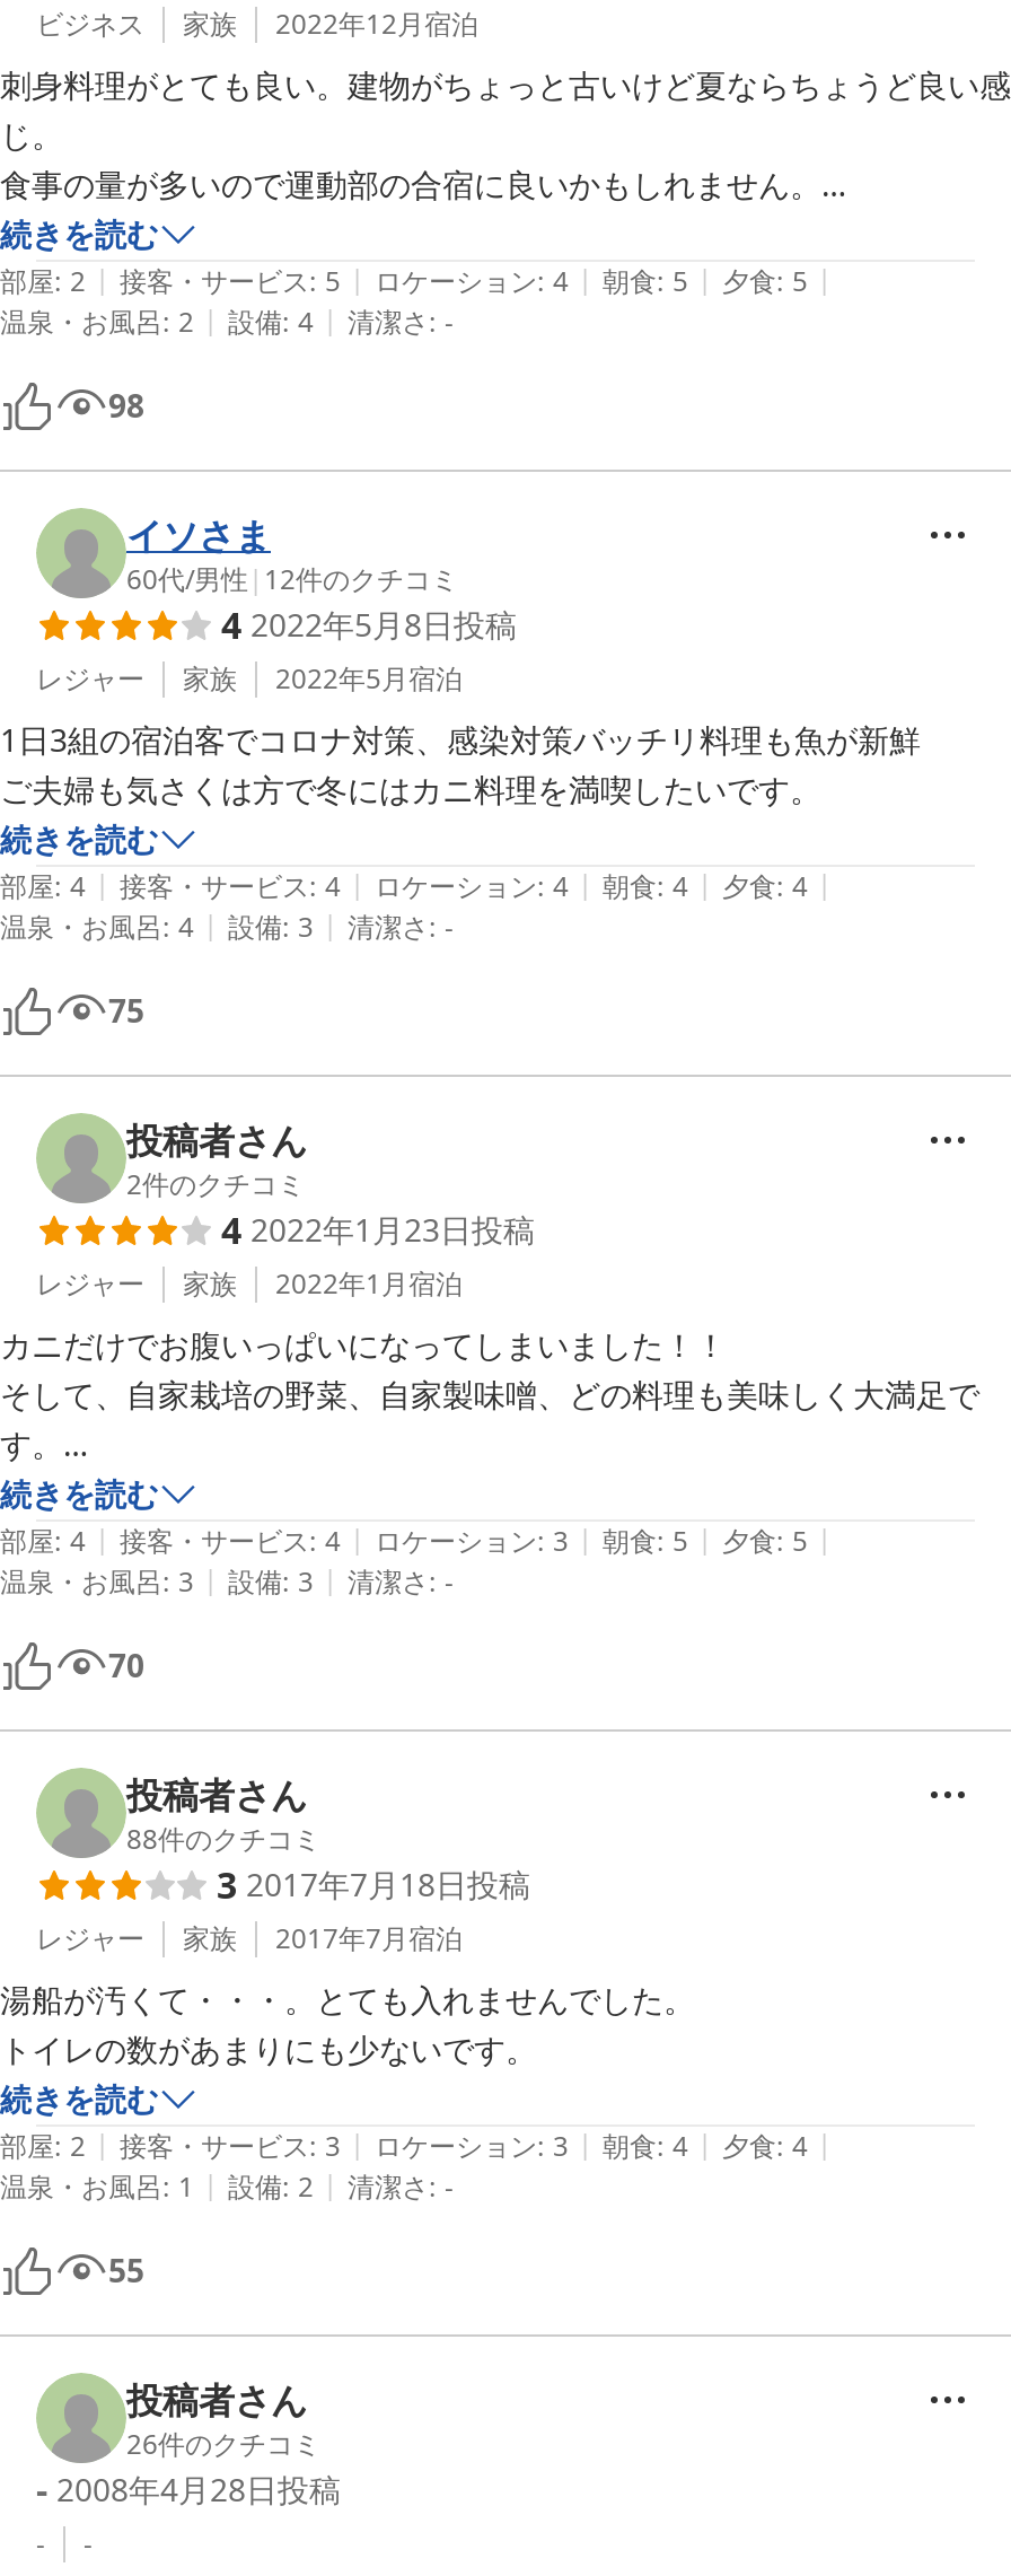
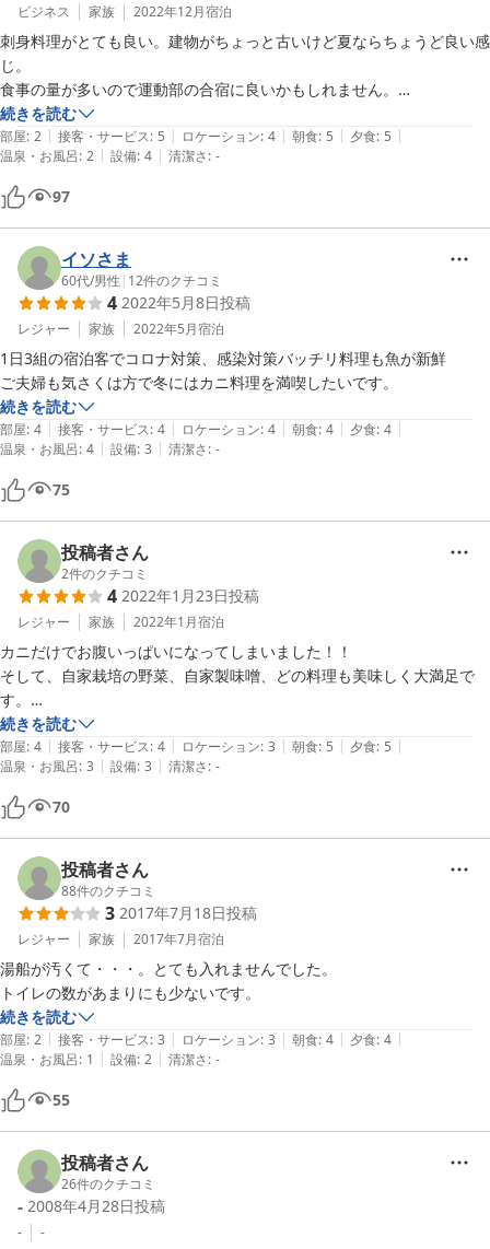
- 98
+ 97
